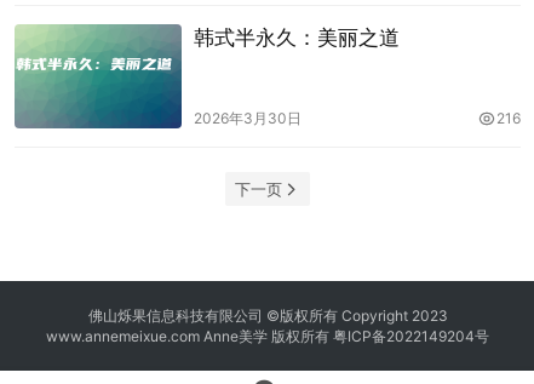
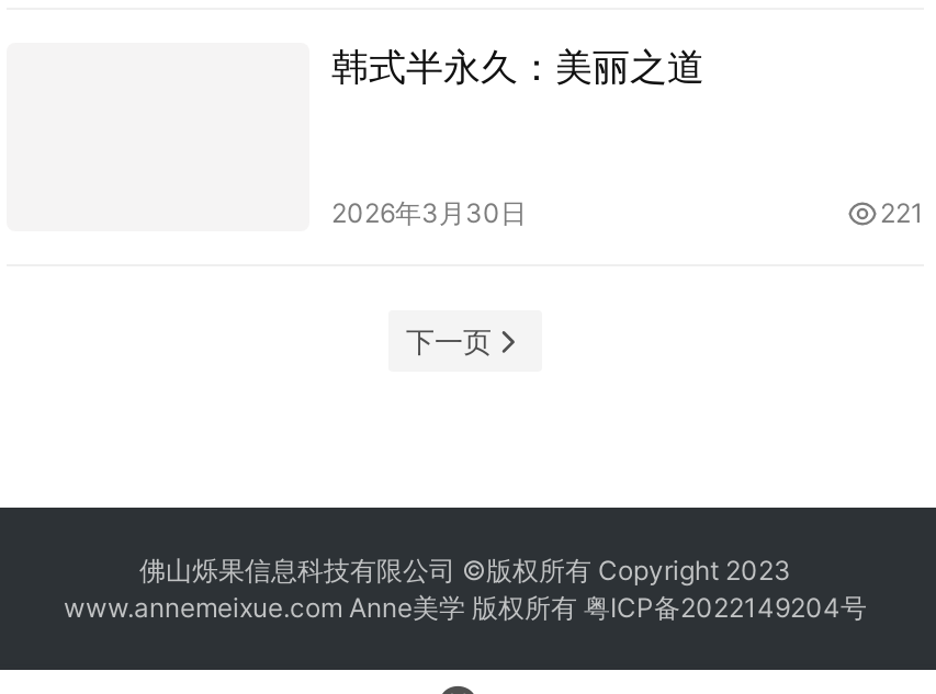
- [image]

- 216
+ 221
